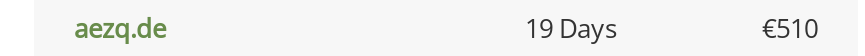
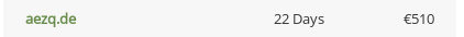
- 19 Days
+ 22 Days
